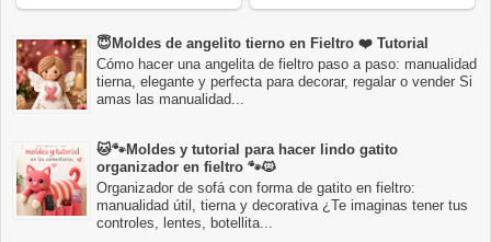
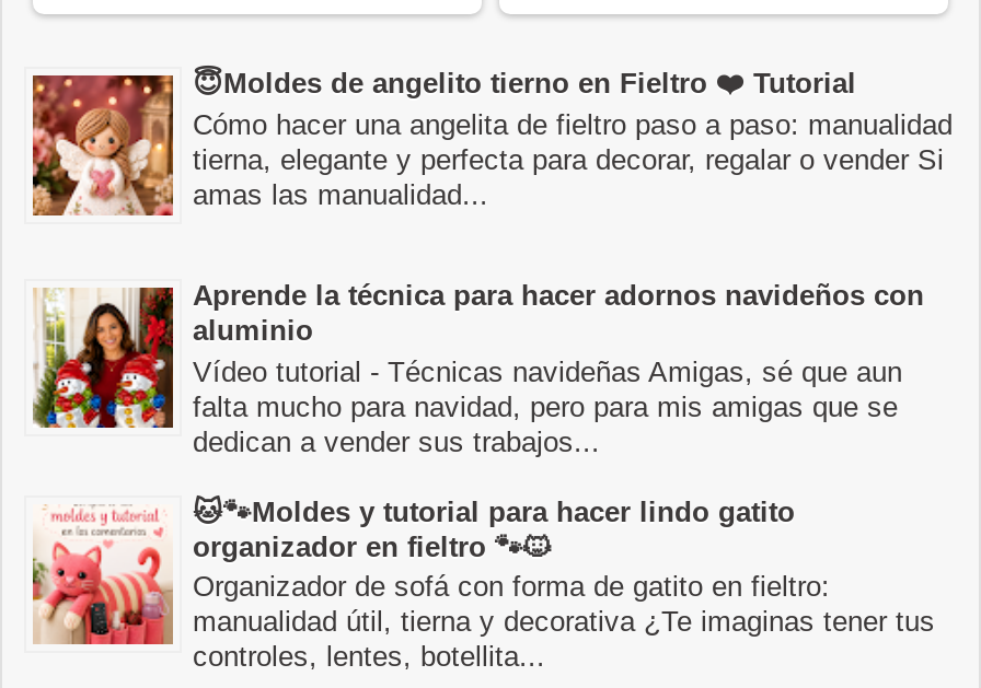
+ [image]
+ Aprende la técnica para hacer adornos navideños con
+ aluminio
+ Vídeo tutorial - Técnicas navideñas Amigas, sé que aun
+ falta mucho para navidad, pero para mis amigas que se
+ dedican a vender sus trabajos...
